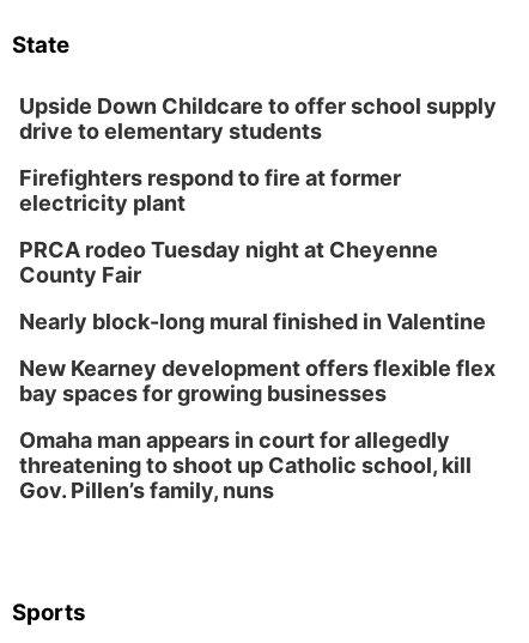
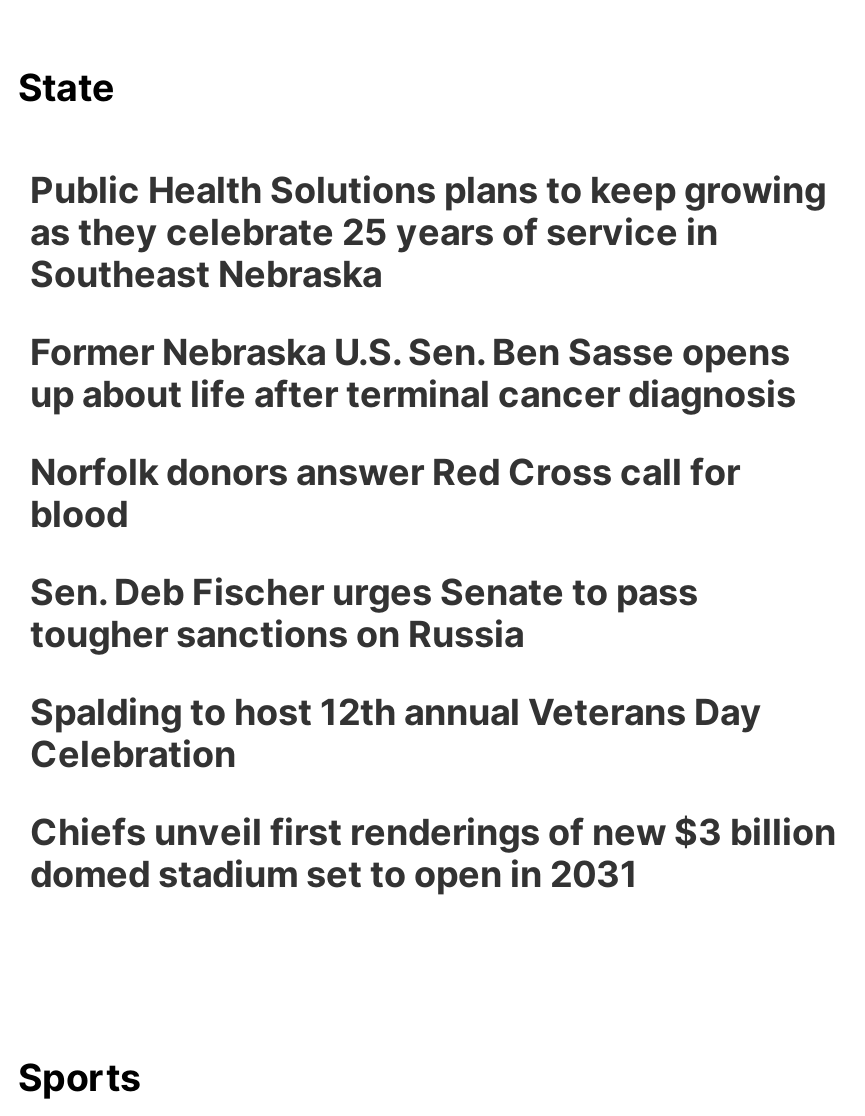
- Upside Down Childcare to offer school supply
- drive to elementary students
+ Public Health Solutions plans to keep growing
+ as they celebrate 25 years of service in
+ Southeast Nebraska

- Firefighters respond to fire at former
- electricity plant
+ Former Nebraska U.S. Sen. Ben Sasse opens
+ up about life after terminal cancer diagnosis

- PRCA rodeo Tuesday night at Cheyenne
- County Fair
+ Norfolk donors answer Red Cross call for
+ blood

- Nearly block-long mural finished in Valentine
+ Sen. Deb Fischer urges Senate to pass
+ tougher sanctions on Russia

- New Kearney development offers flexible flex
- bay spaces for growing businesses
+ Spalding to host 12th annual Veterans Day
+ Celebration

- Omaha man appears in court for allegedly
- threatening to shoot up Catholic school, kill
- Gov. Pillen’s family, nuns
+ Chiefs unveil first renderings of new $3 billion
+ domed stadium set to open in 2031
